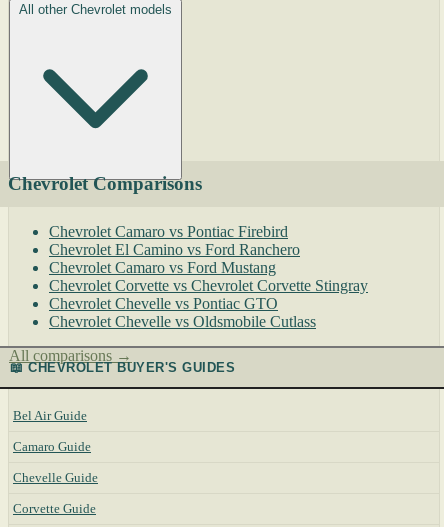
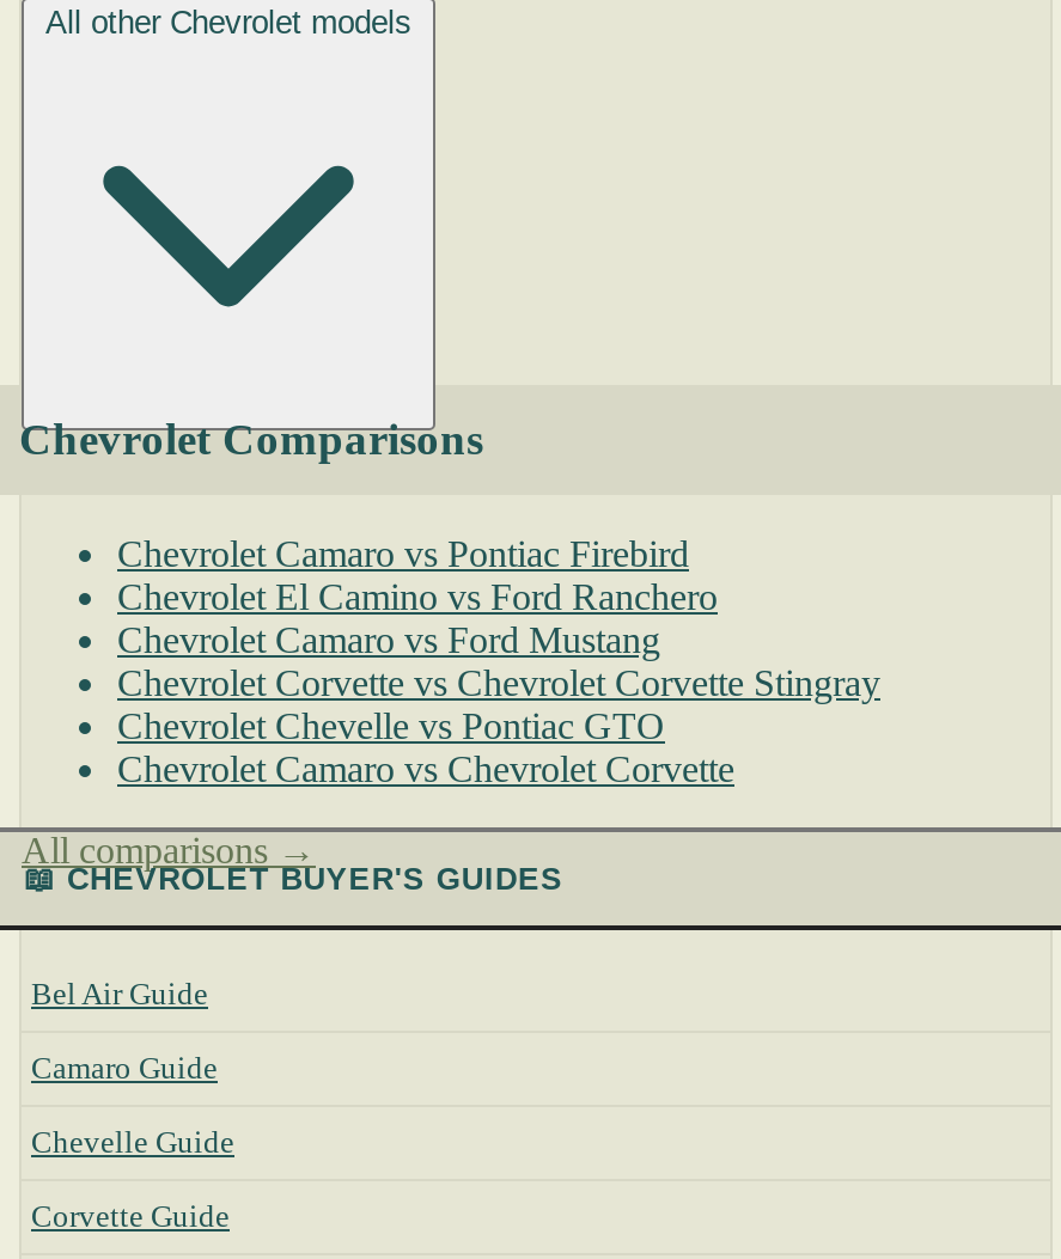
- Chevrolet Chevelle vs Oldsmobile Cutlass
+ Chevrolet Camaro vs Chevrolet Corvette
